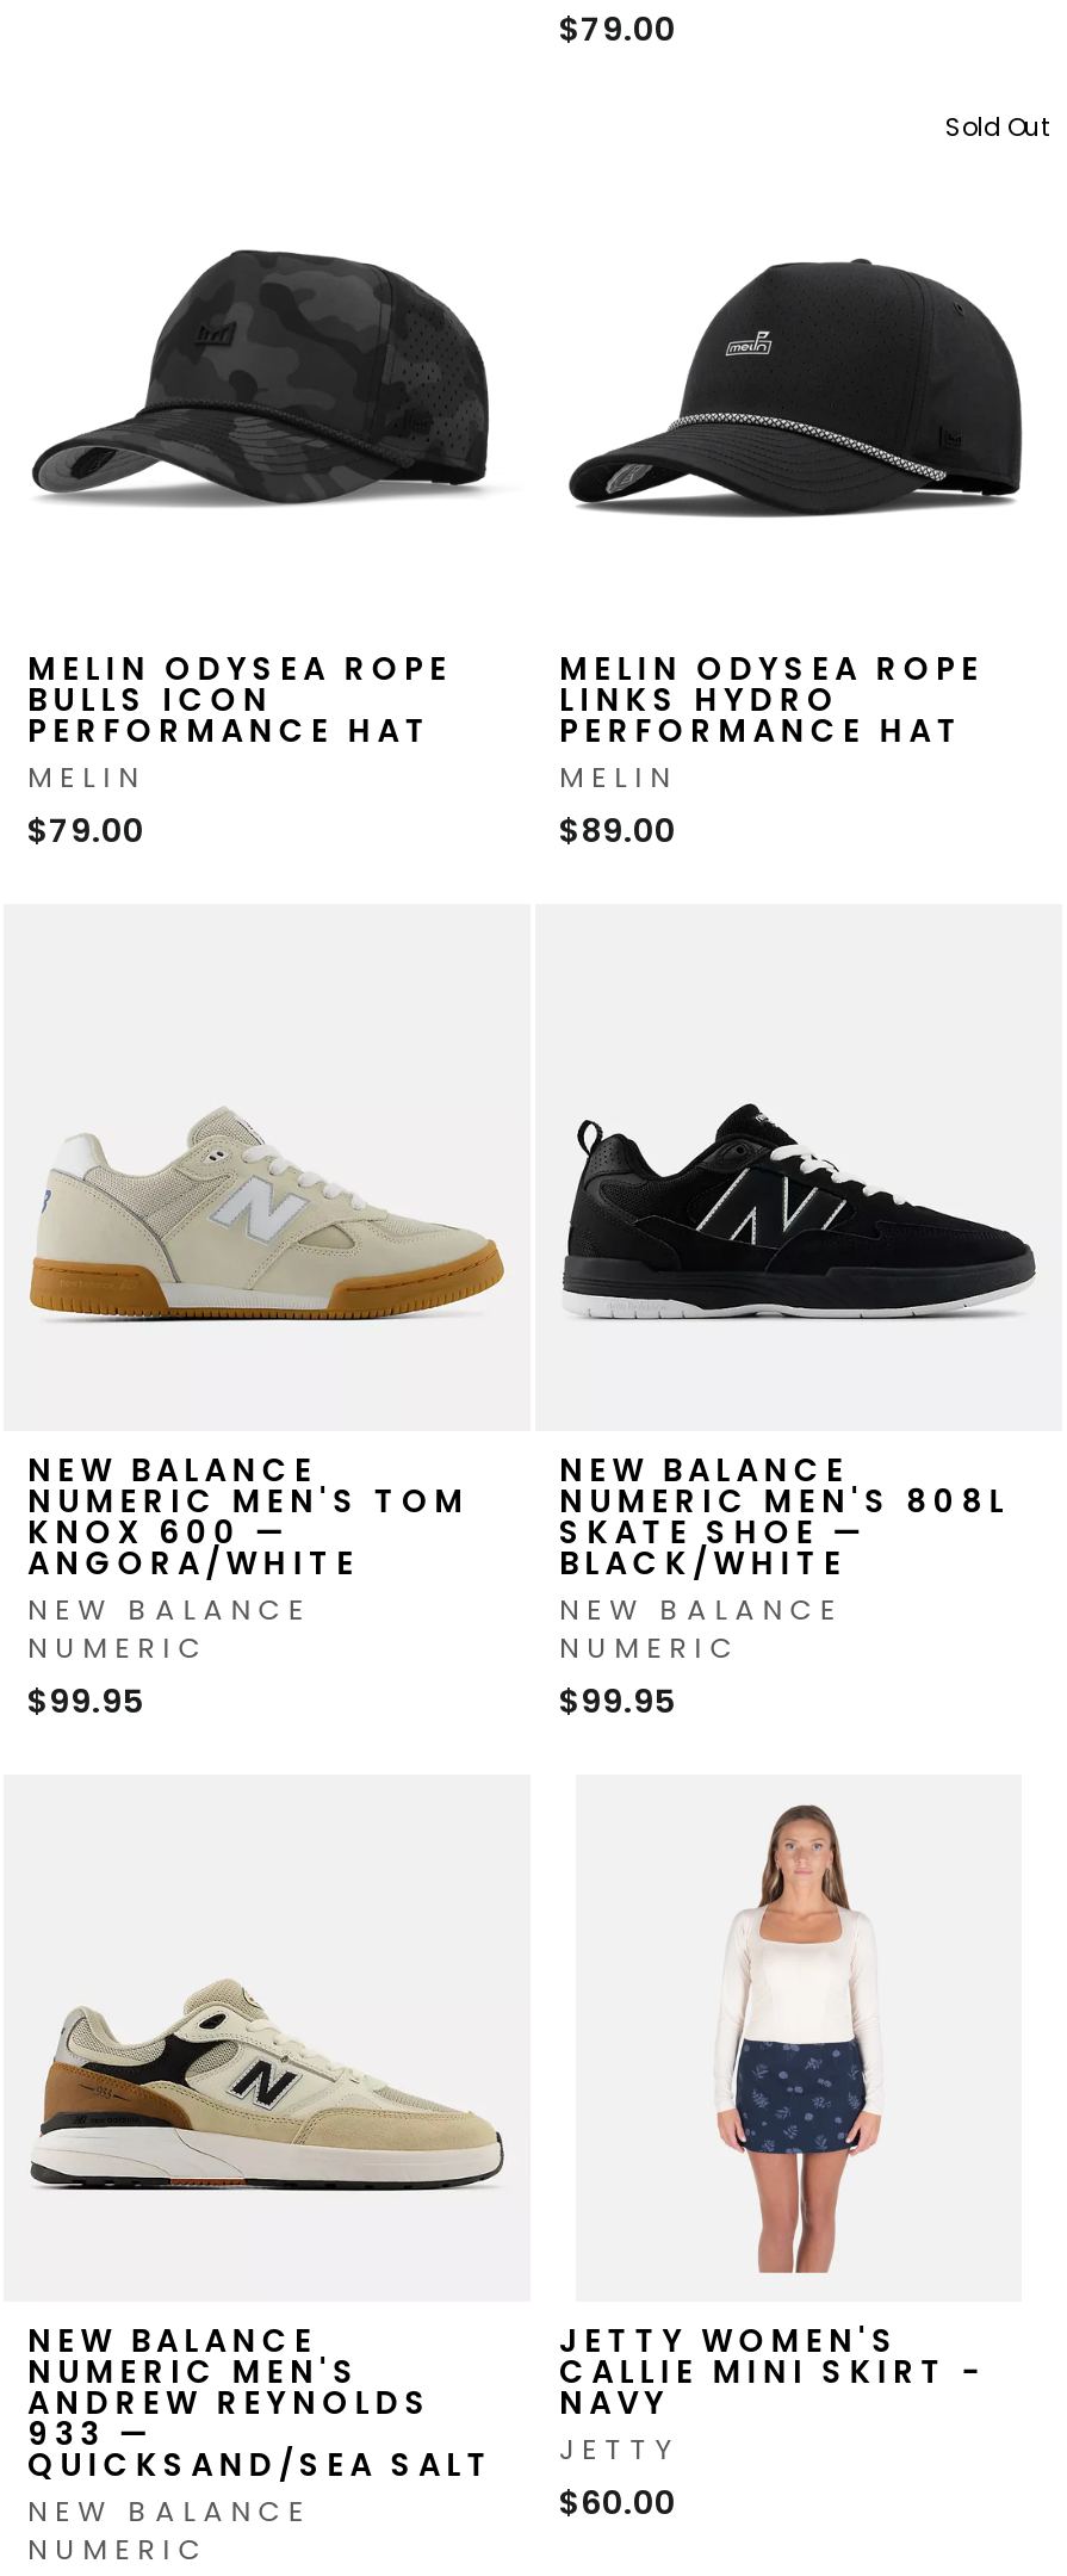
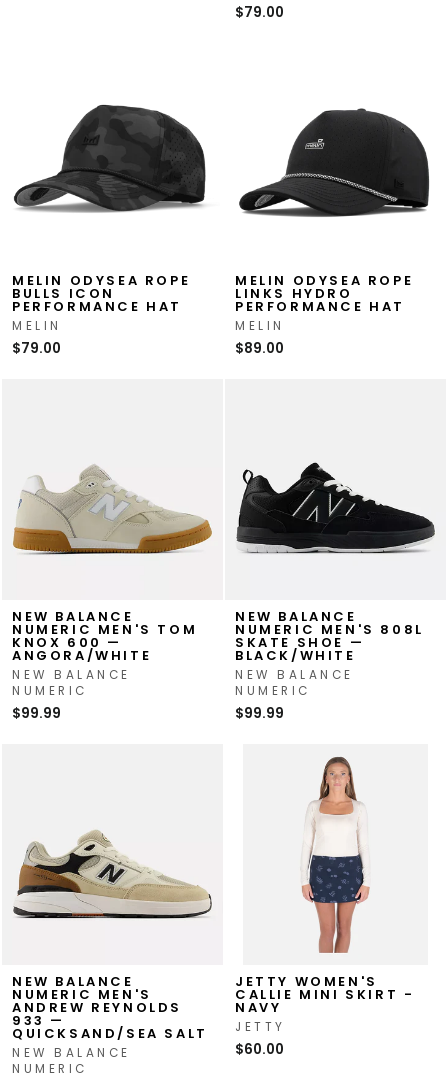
- Sold Out

- $99.95
+ $99.99

- $99.95
+ $99.99
